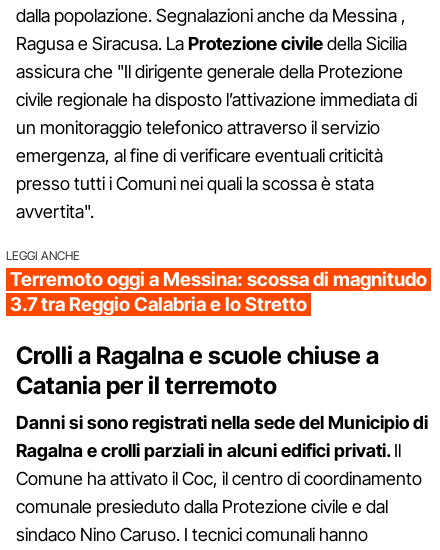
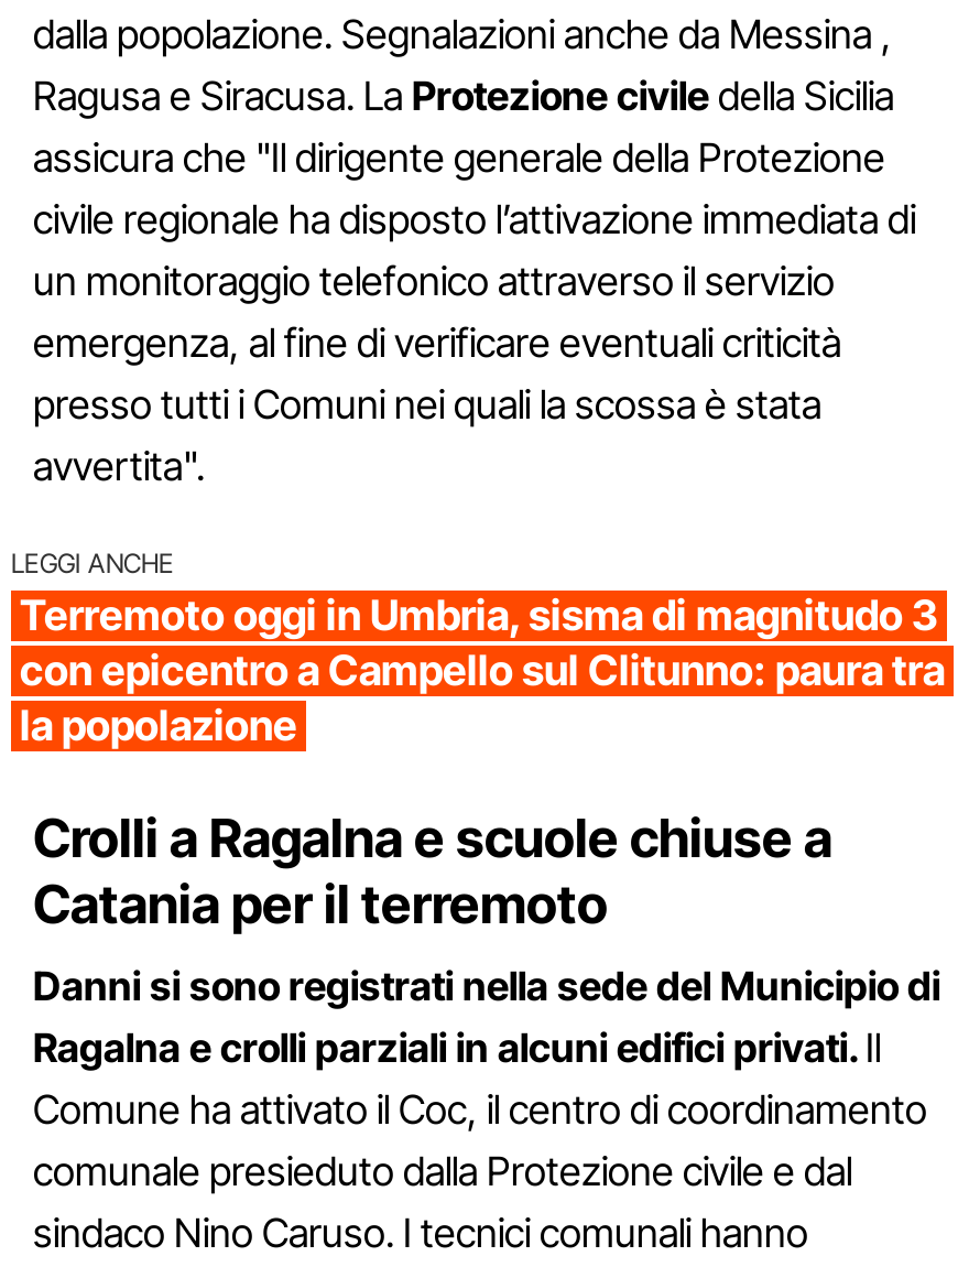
- Terremoto oggi a Messina: scossa di magnitudo
- 3.7 tra Reggio Calabria e lo Stretto
+ Terremoto oggi in Umbria, sisma di magnitudo 3
+ con epicentro a Campello sul Clitunno: paura tra
+ la popolazione
